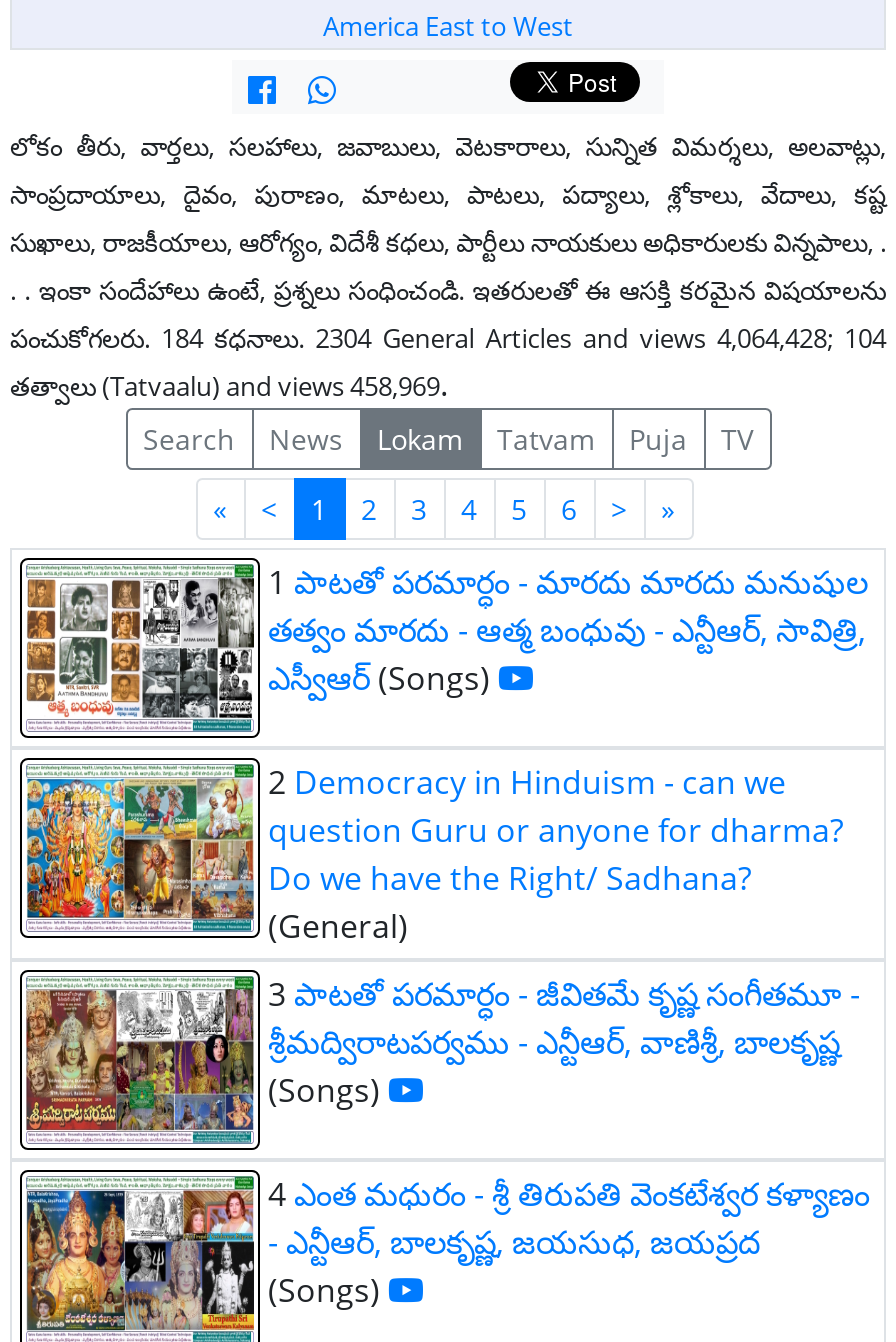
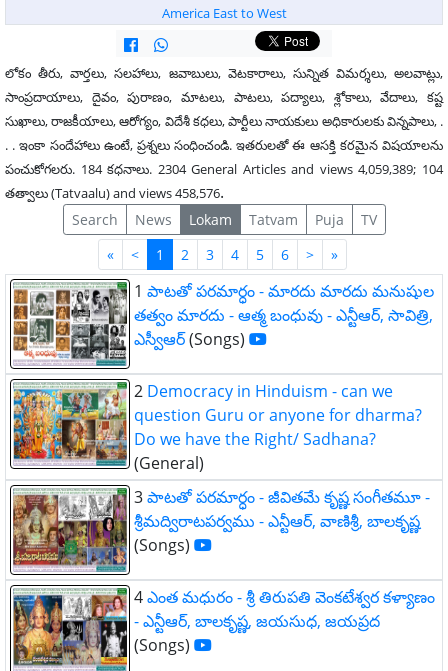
- పంచుకోగలరు. 184 కధనాలు. 2304 General Articles and views 4,064,428; 104
+ పంచుకోగలరు. 184 కధనాలు. 2304 General Articles and views 4,059,389; 104

- తత్వాలు (Tatvaalu) and views 458,969.
+ తత్వాలు (Tatvaalu) and views 458,576.
